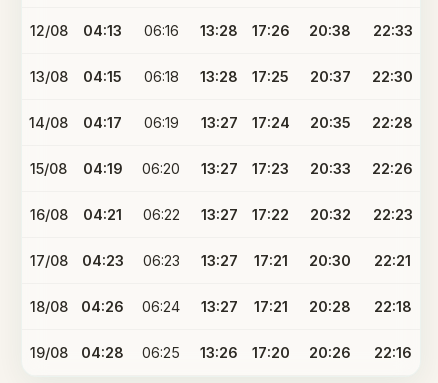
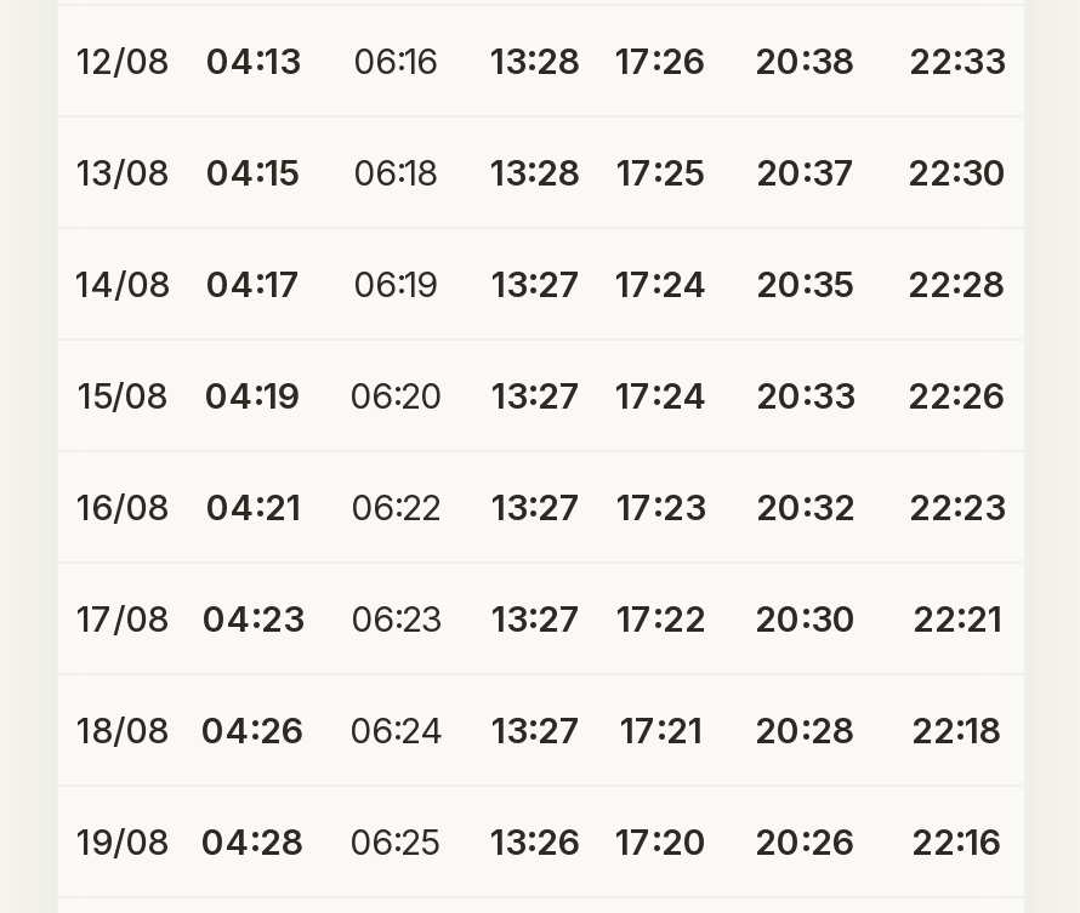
- 15/08 04:19 06:20 13:27 17:23 20:33 22:26
+ 15/08 04:19 06:20 13:27 17:24 20:33 22:26

- 16/08 04:21 06:22 13:27 17:22 20:32 22:23
+ 16/08 04:21 06:22 13:27 17:23 20:32 22:23

- 17/08 04:23 06:23 13:27 17:21 20:30 22:21
+ 17/08 04:23 06:23 13:27 17:22 20:30 22:21
